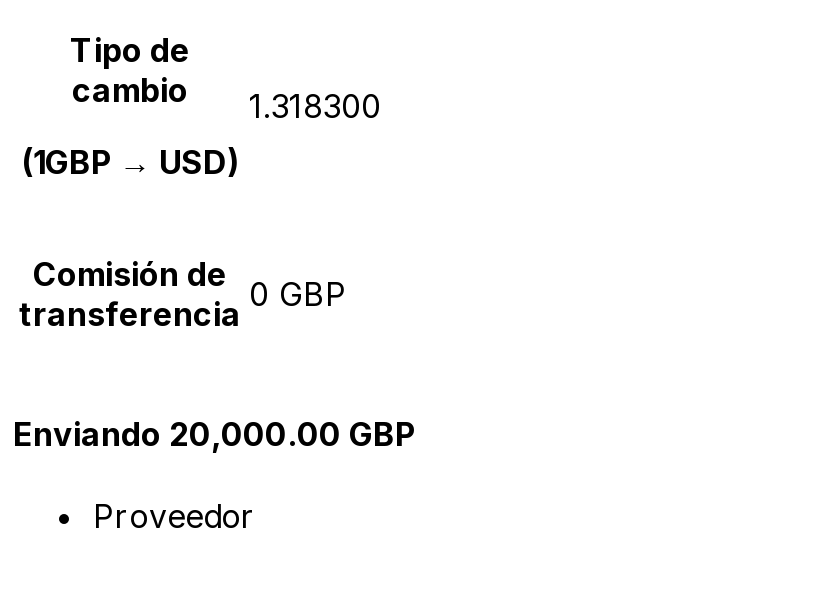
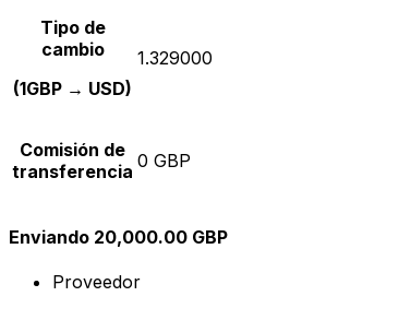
- cambio 1.318300
+ cambio 1.329000
